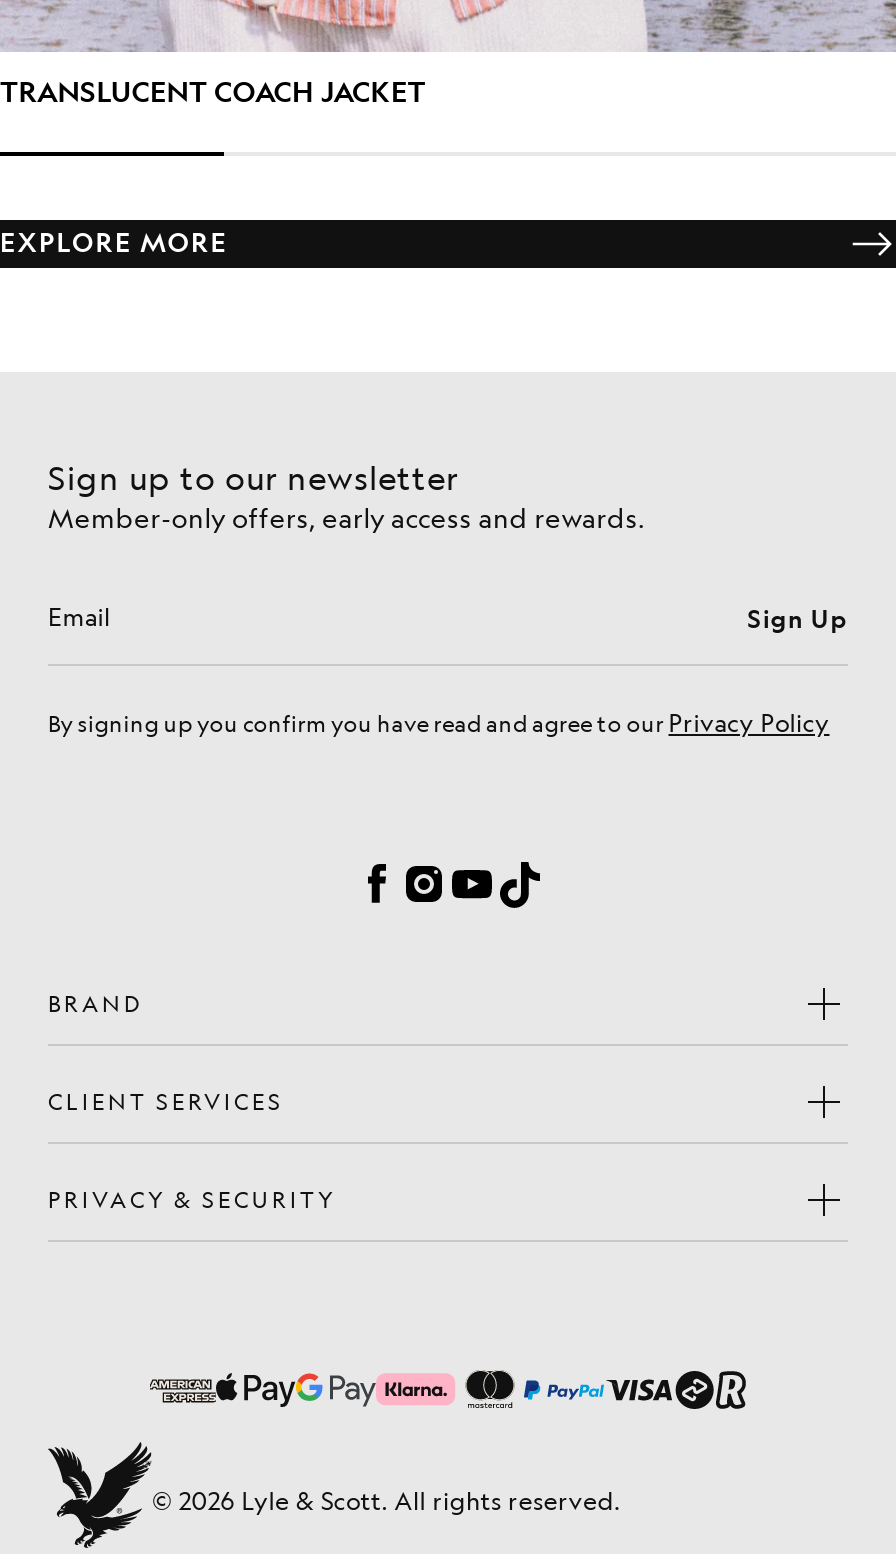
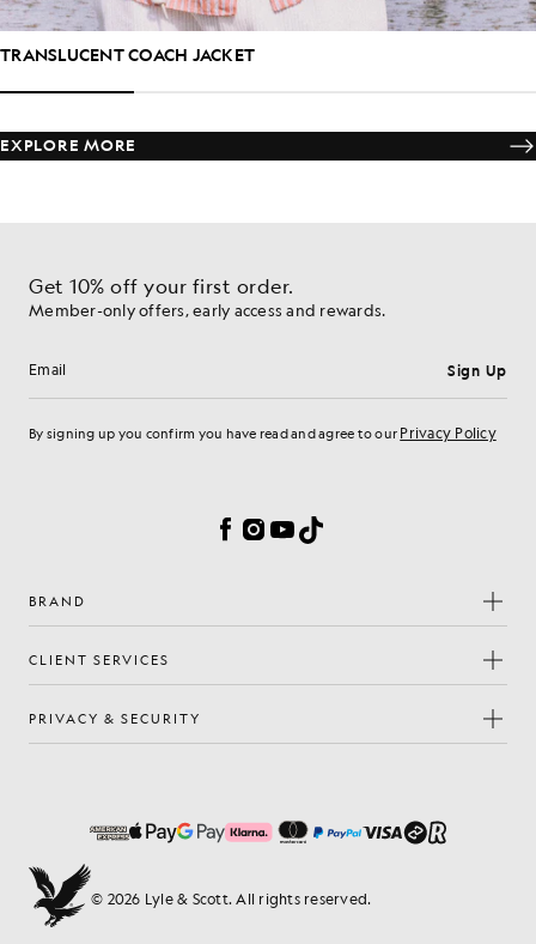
- Sign up to our newsletter
+ Get 10% off your first order.
